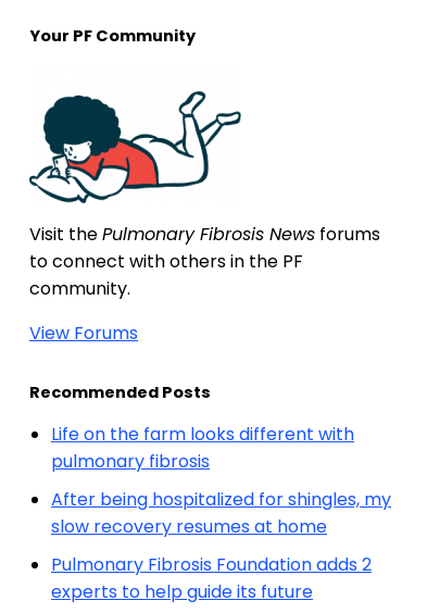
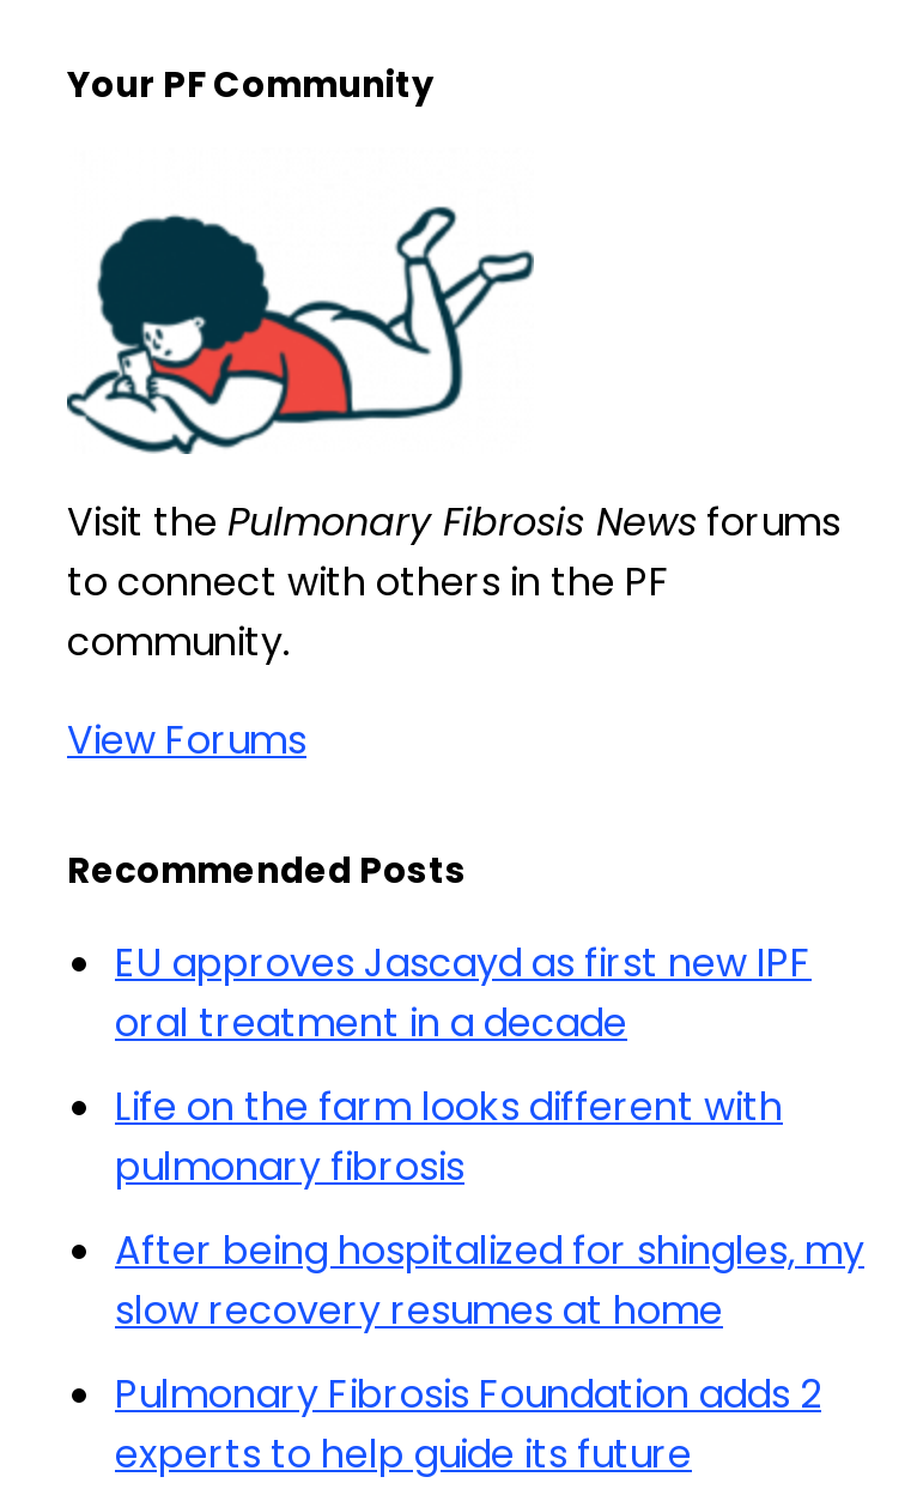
+ EU approves Jascayd as first new IPF
+ oral treatment in a decade
